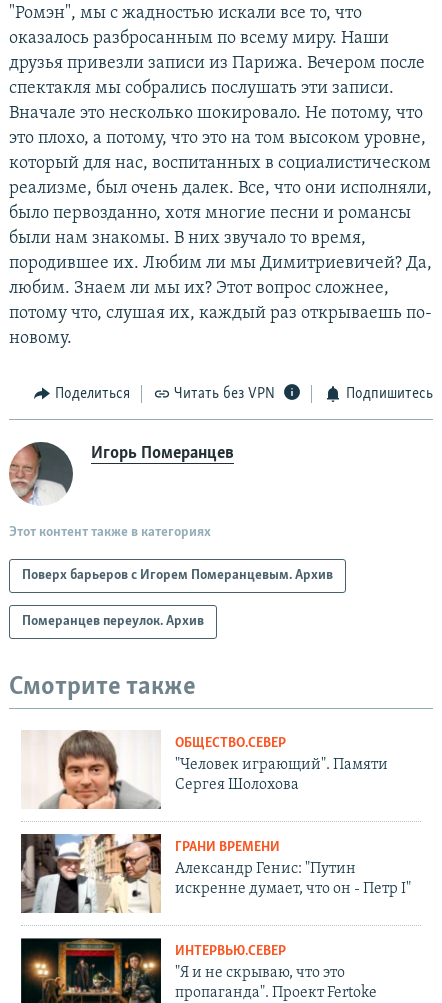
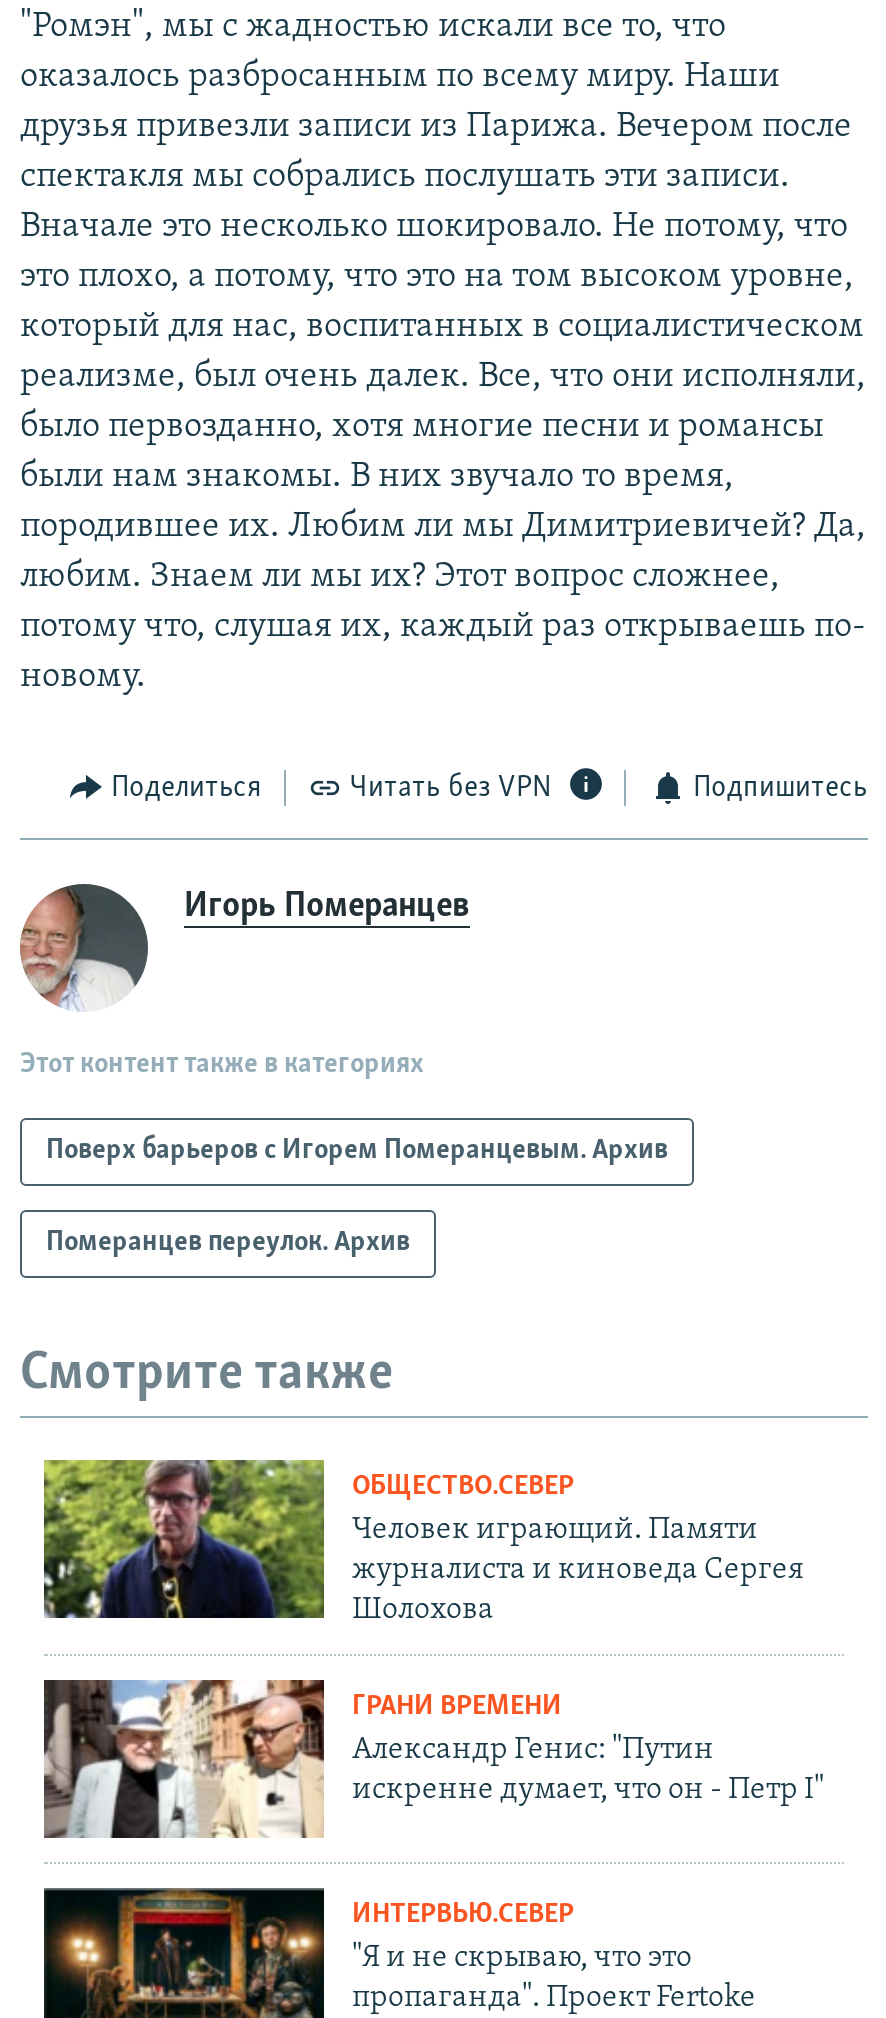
- [image]
- "Человек играющий". Памяти
- Сергея Шолохова
+ [image]
+ Человек играющий. Памяти
+ журналиста и киноведа Сергея
+ Шолохова
